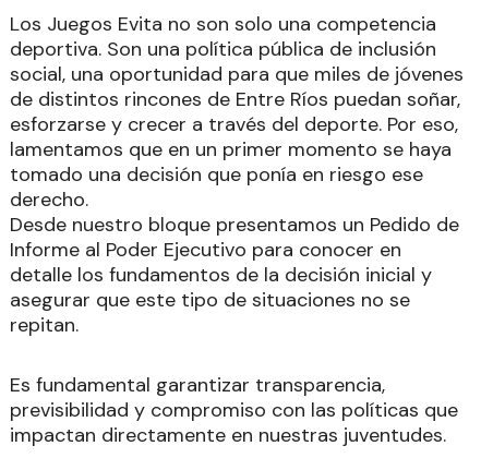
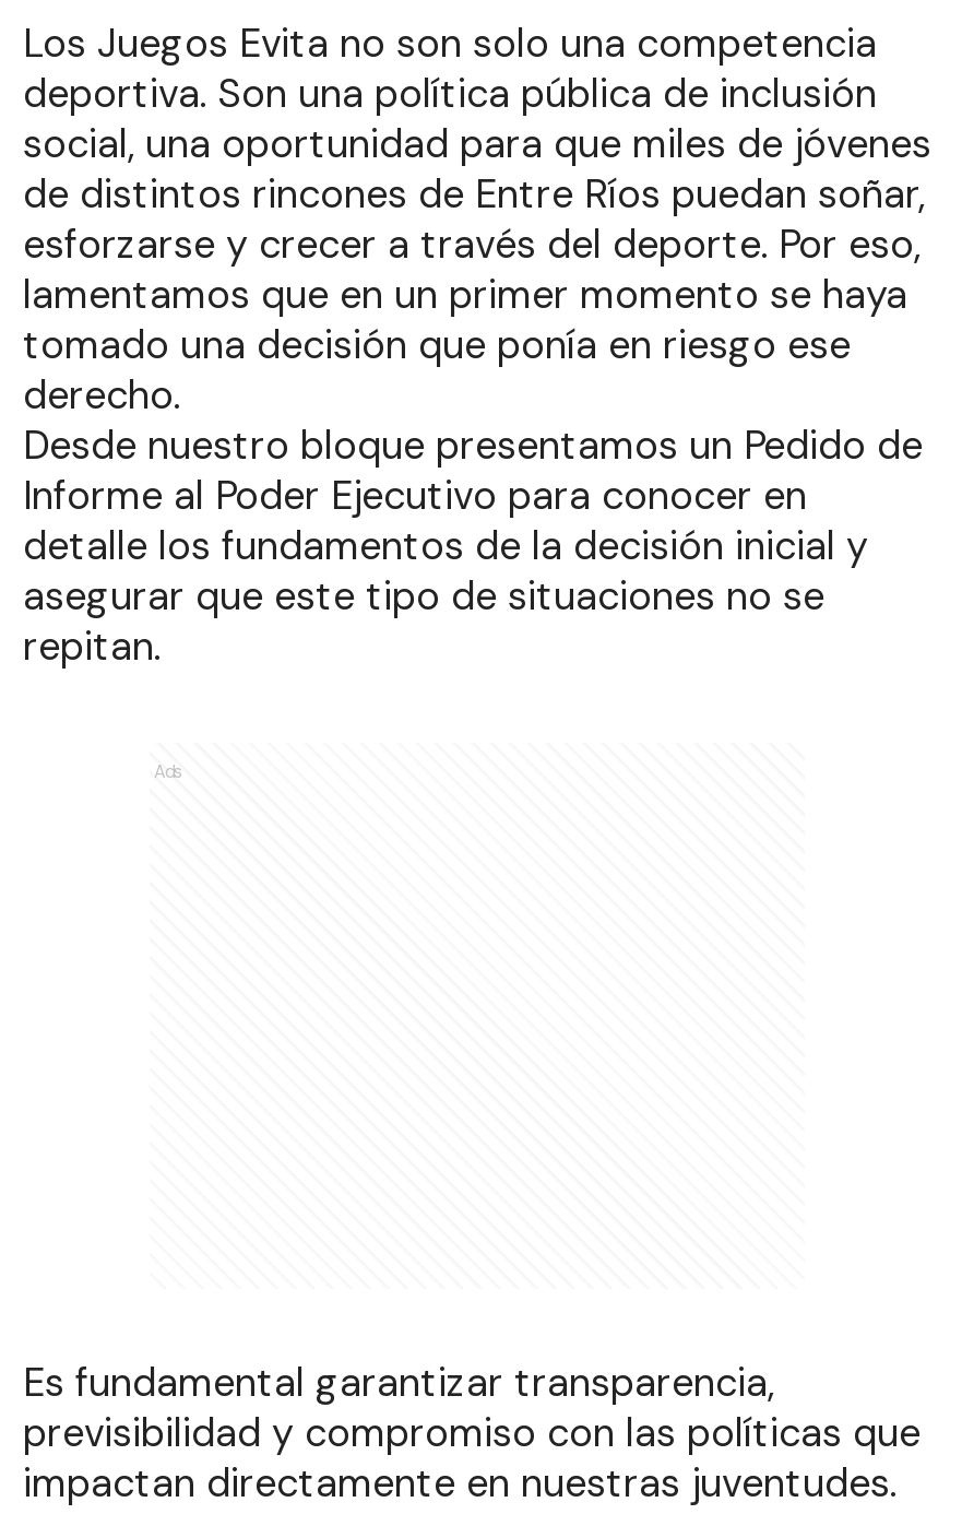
+ Ads
